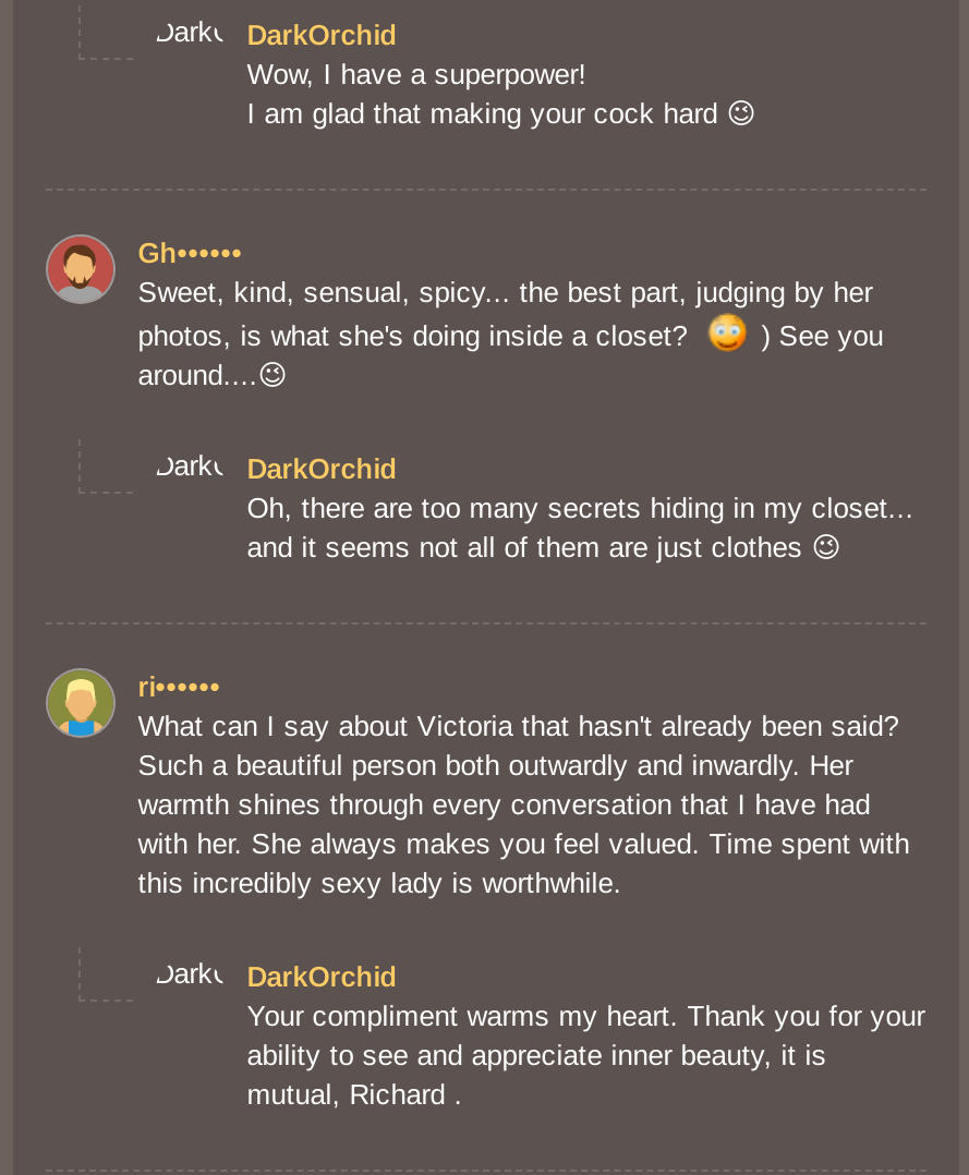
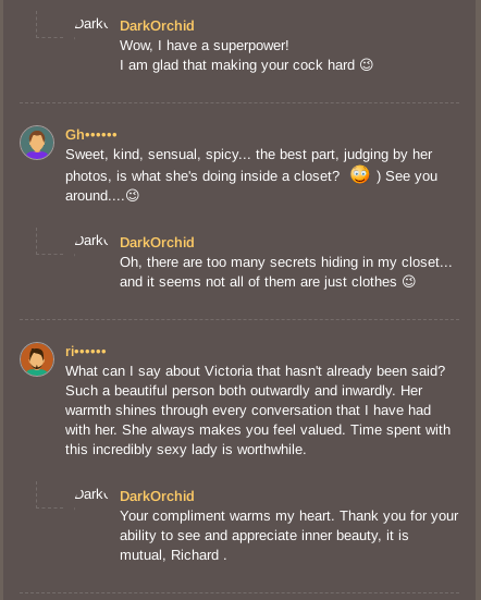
- [image]
+ [image]

- [image]
+ [image]
